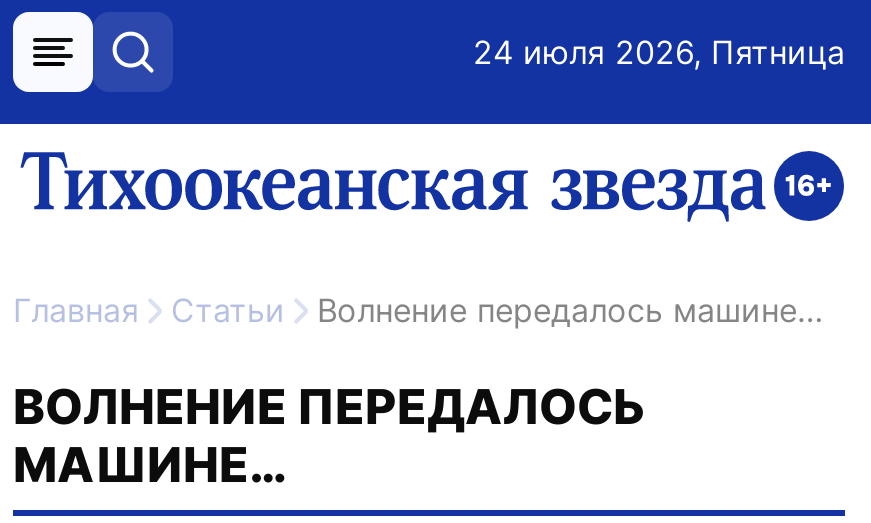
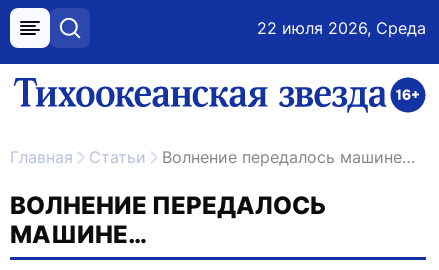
- 24 июля 2026, Пятница
+ 22 июля 2026, Среда
